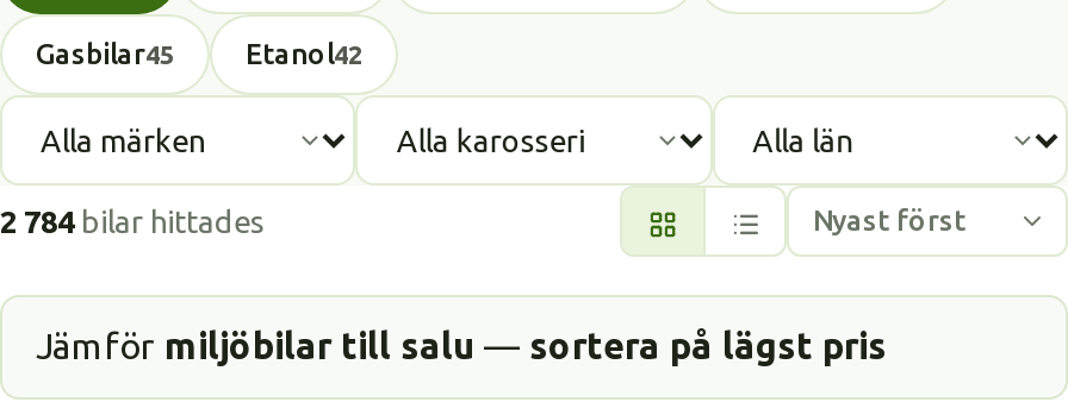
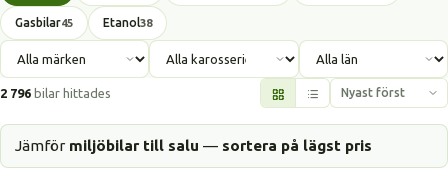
- Etanol 42
+ Etanol 38

- 2 784 bilar hittades
+ 2 796 bilar hittades
